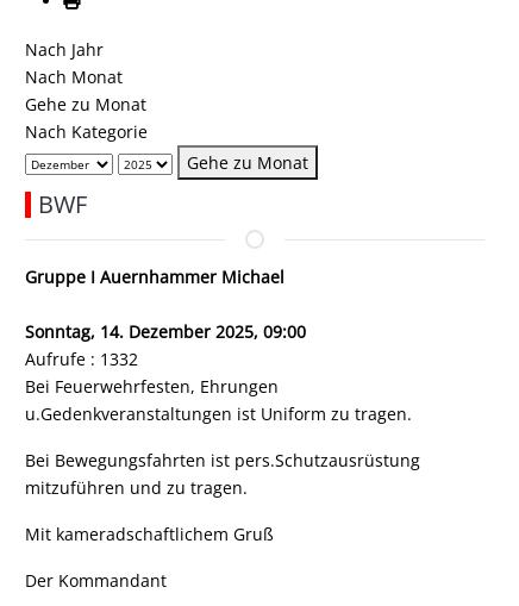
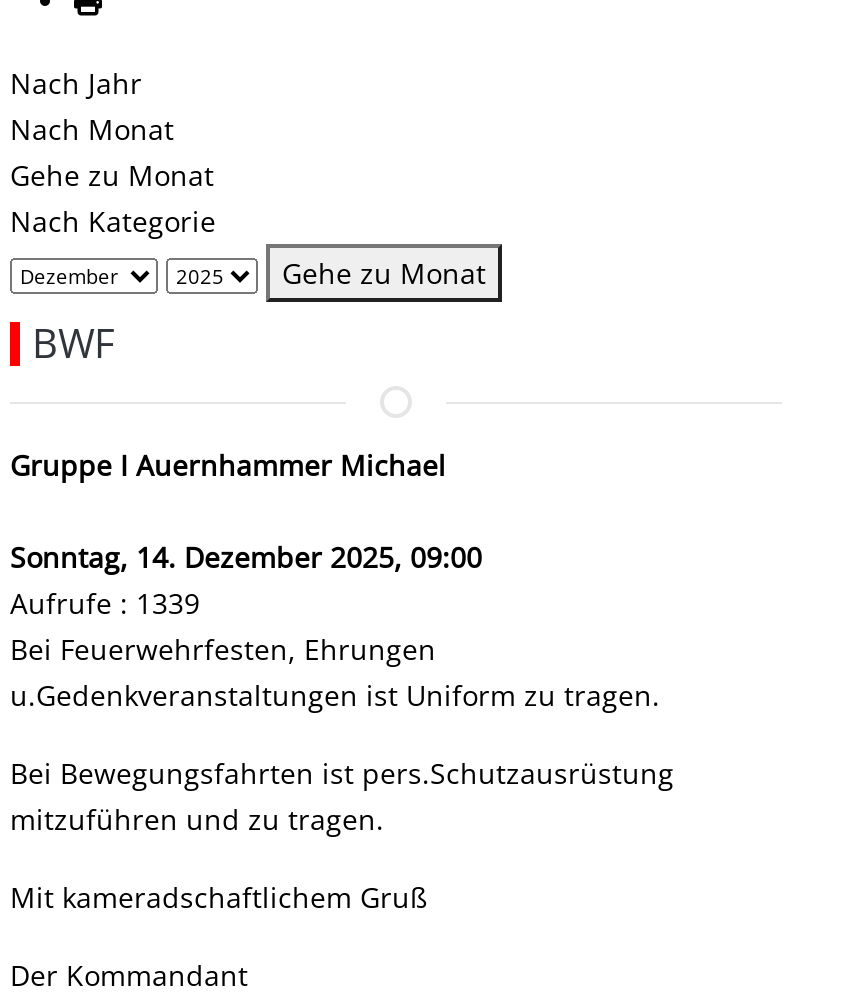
- Aufrufe: 1332
+ Aufrufe: 1339
